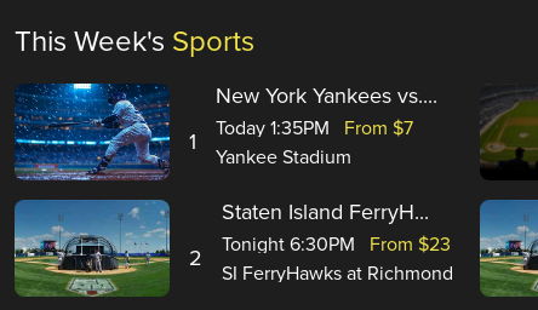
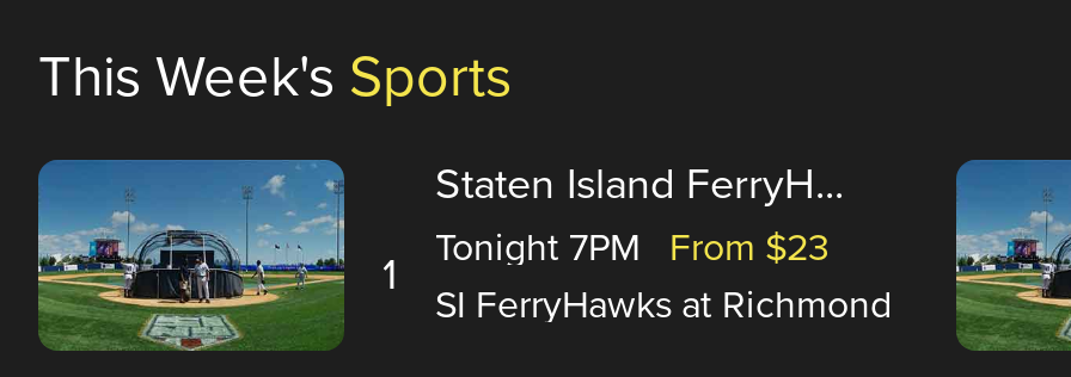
- [image]
- New York Yankees vs....
- Today 1:35PM From $7
- Yankee Stadium
- 2

- [image]

- Tonight 6:30PM From $23
+ Tonight 7PM From $23
